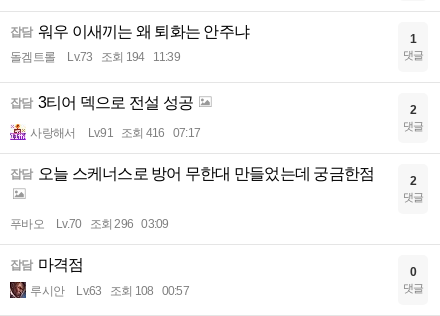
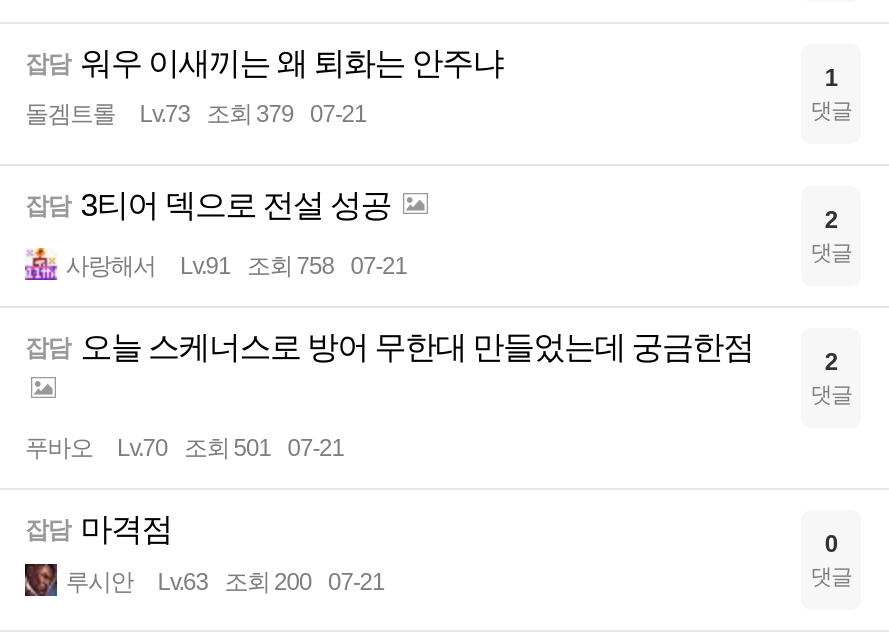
- Lv.73 조회 194 11:39
+ Lv.73 조회 379 07-21

- 사랑해서 Lv.91 조회 416 07:17
+ 사랑해서 Lv.91 조회 758 07-21

- 푸바오 Lv.70 조회 296 03:09
+ 푸바오 Lv.70 조회 501 07-21

- 루시안 Lv.63 조회 108 00:57
+ 루시안 Lv.63 조회 200 07-21
